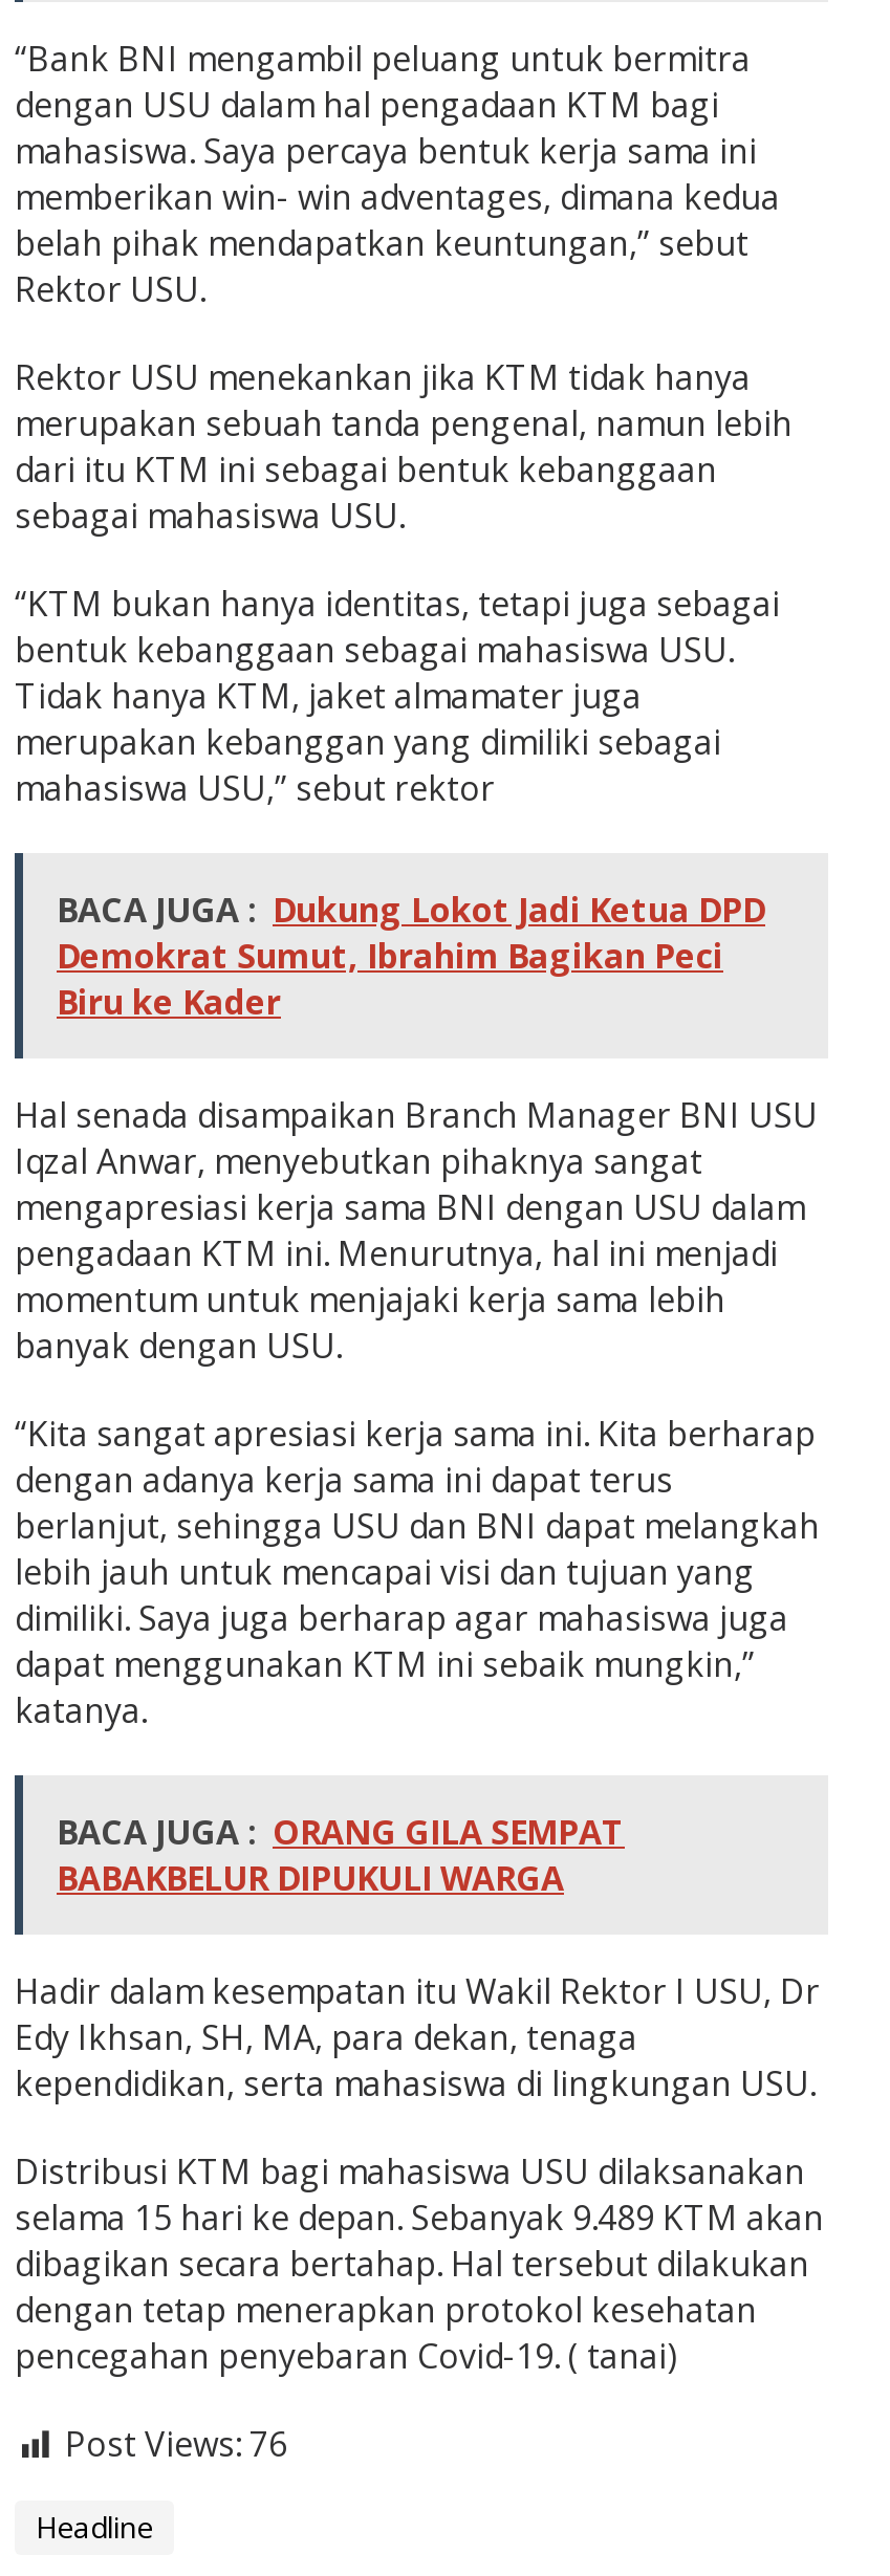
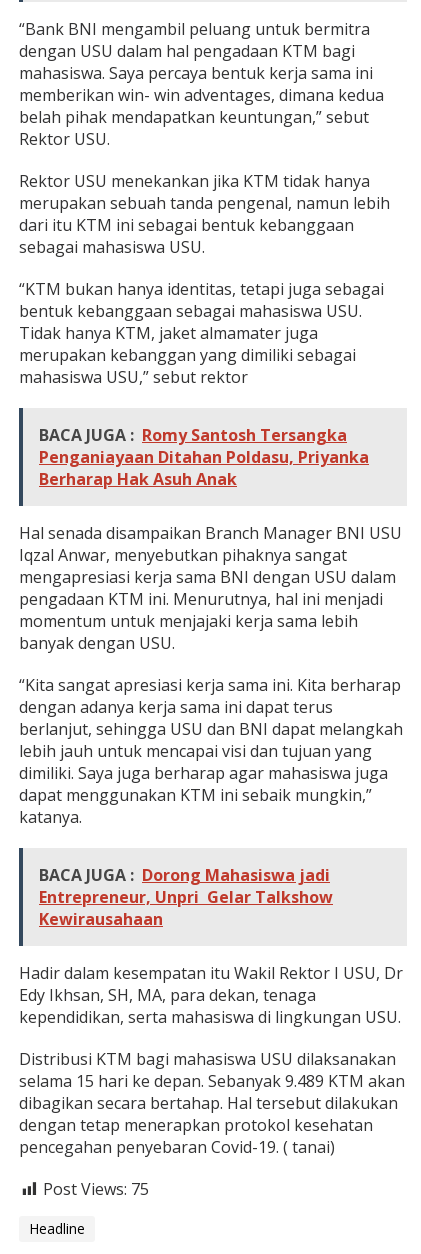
- BACA JUGA : Dukung Lokot Jadi Ketua DPD
- Demokrat Sumut, Ibrahim Bagikan Peci
- Biru ke Kader
+ BACA JUGA : Romy Santosh Tersangka
+ Penganiayaan Ditahan Poldasu, Priyanka
+ Berharap Hak Asuh Anak

- BACA JUGA : ORANG GILA SEMPAT
- BABAKBELUR DIPUKULI WARGA
+ BACA JUGA : Dorong Mahasiswa jadi
+ Entrepreneur, Unpri Gelar Talkshow
+ Kewirausahaan

- Post Views: 76
+ Post Views: 75
